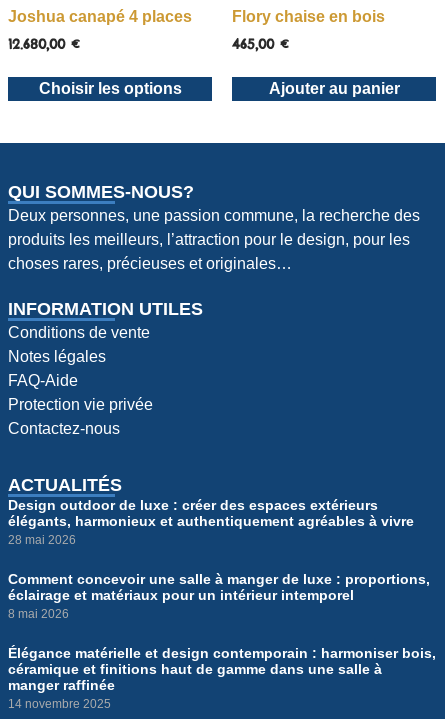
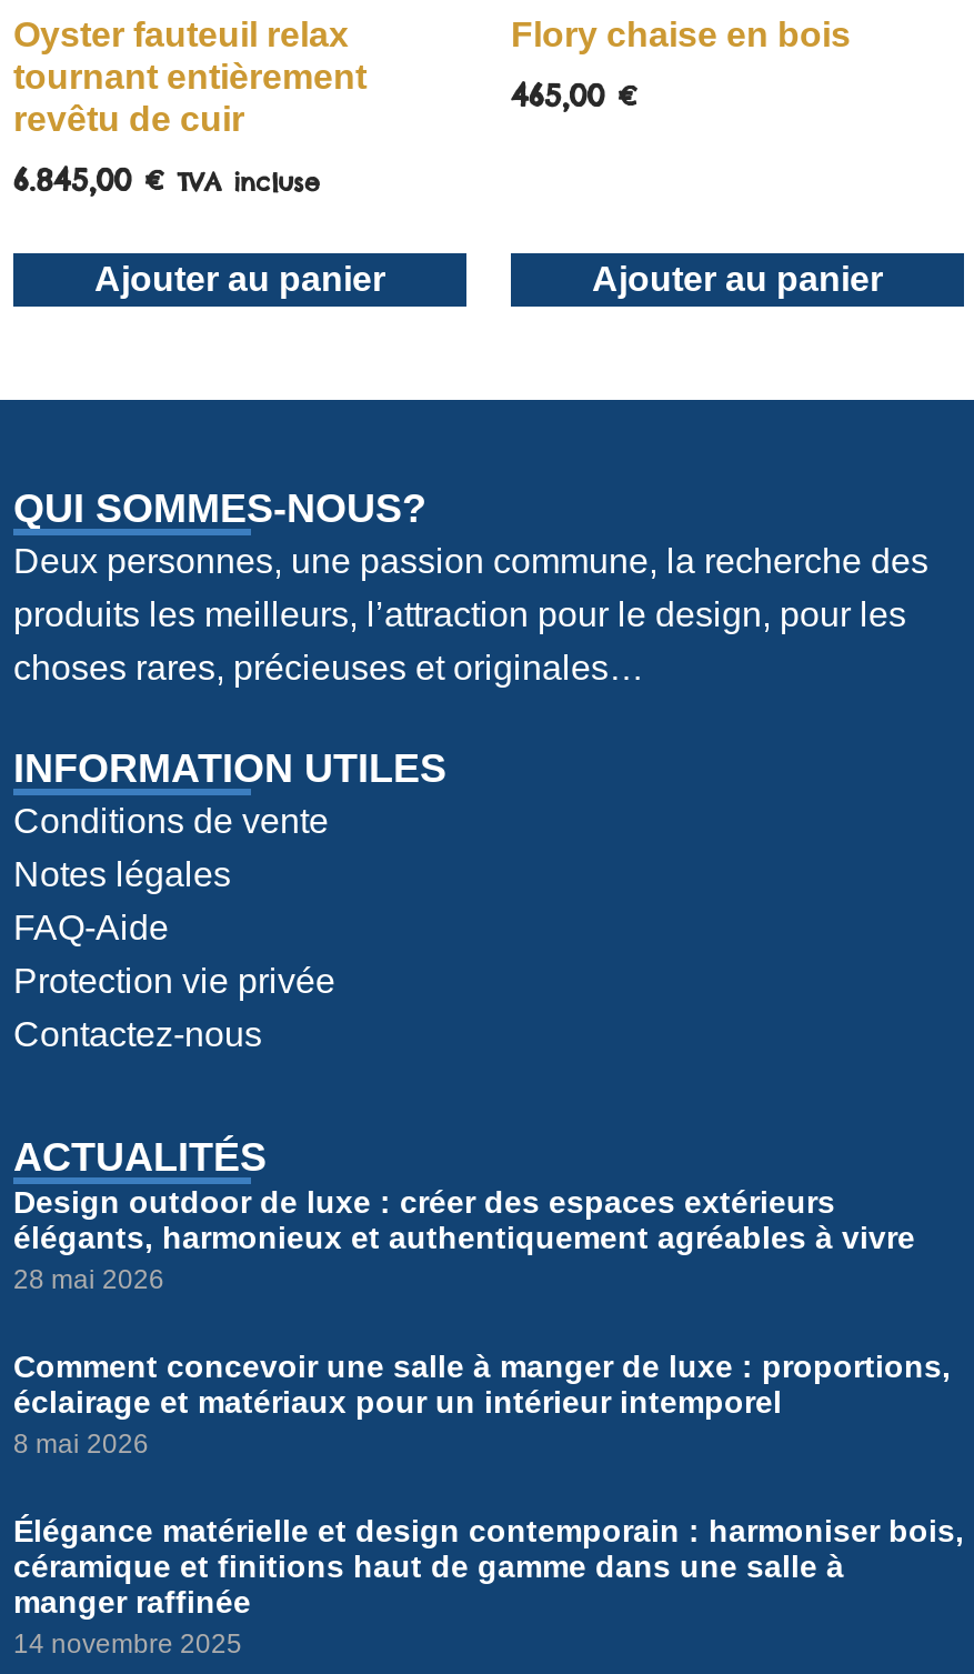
- Joshua canapé 4 places
+ Oyster fauteuil relax
+ tournant entièrement
+ revêtu de cuir

- 12.680,00 €
+ 6.845,00 € TVA incluse

- Choisir les options
+ Ajouter au panier
